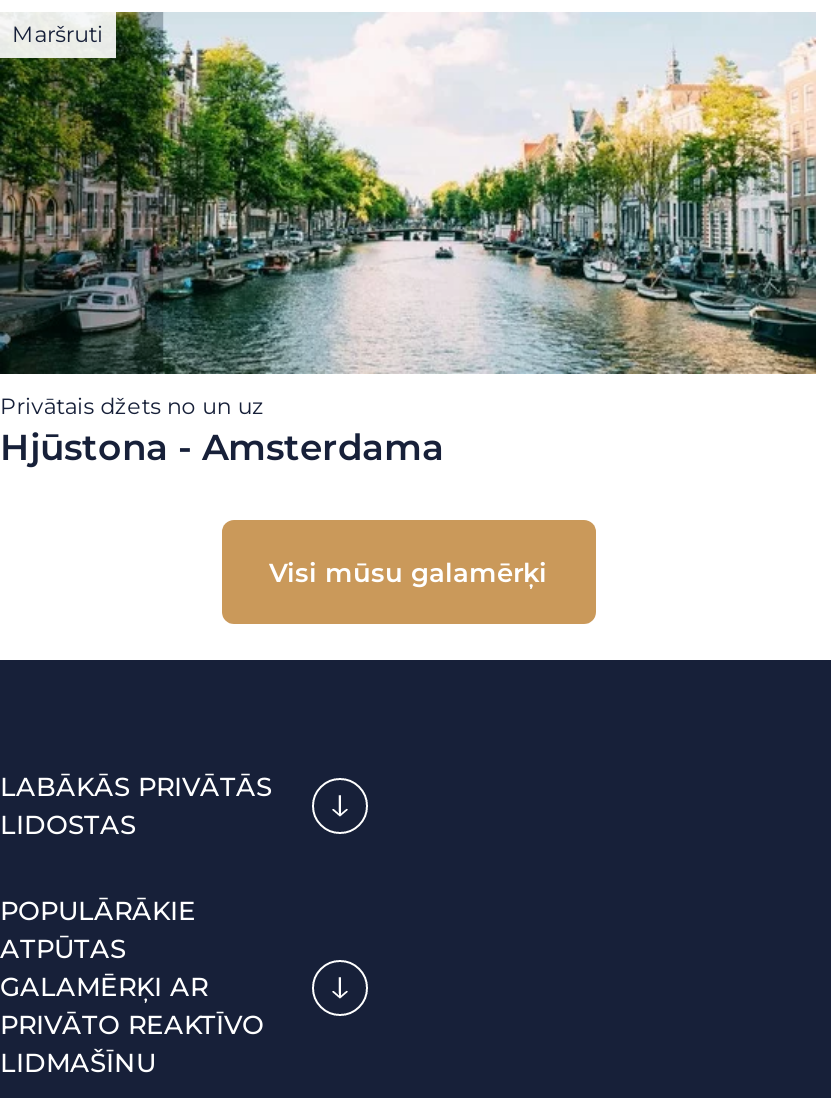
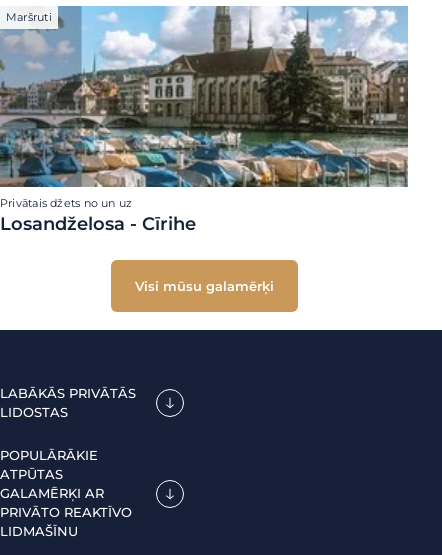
- [image]
- Hjūstona - Amsterdama
+ [image]
+ Losandželosa - Cīrihe
